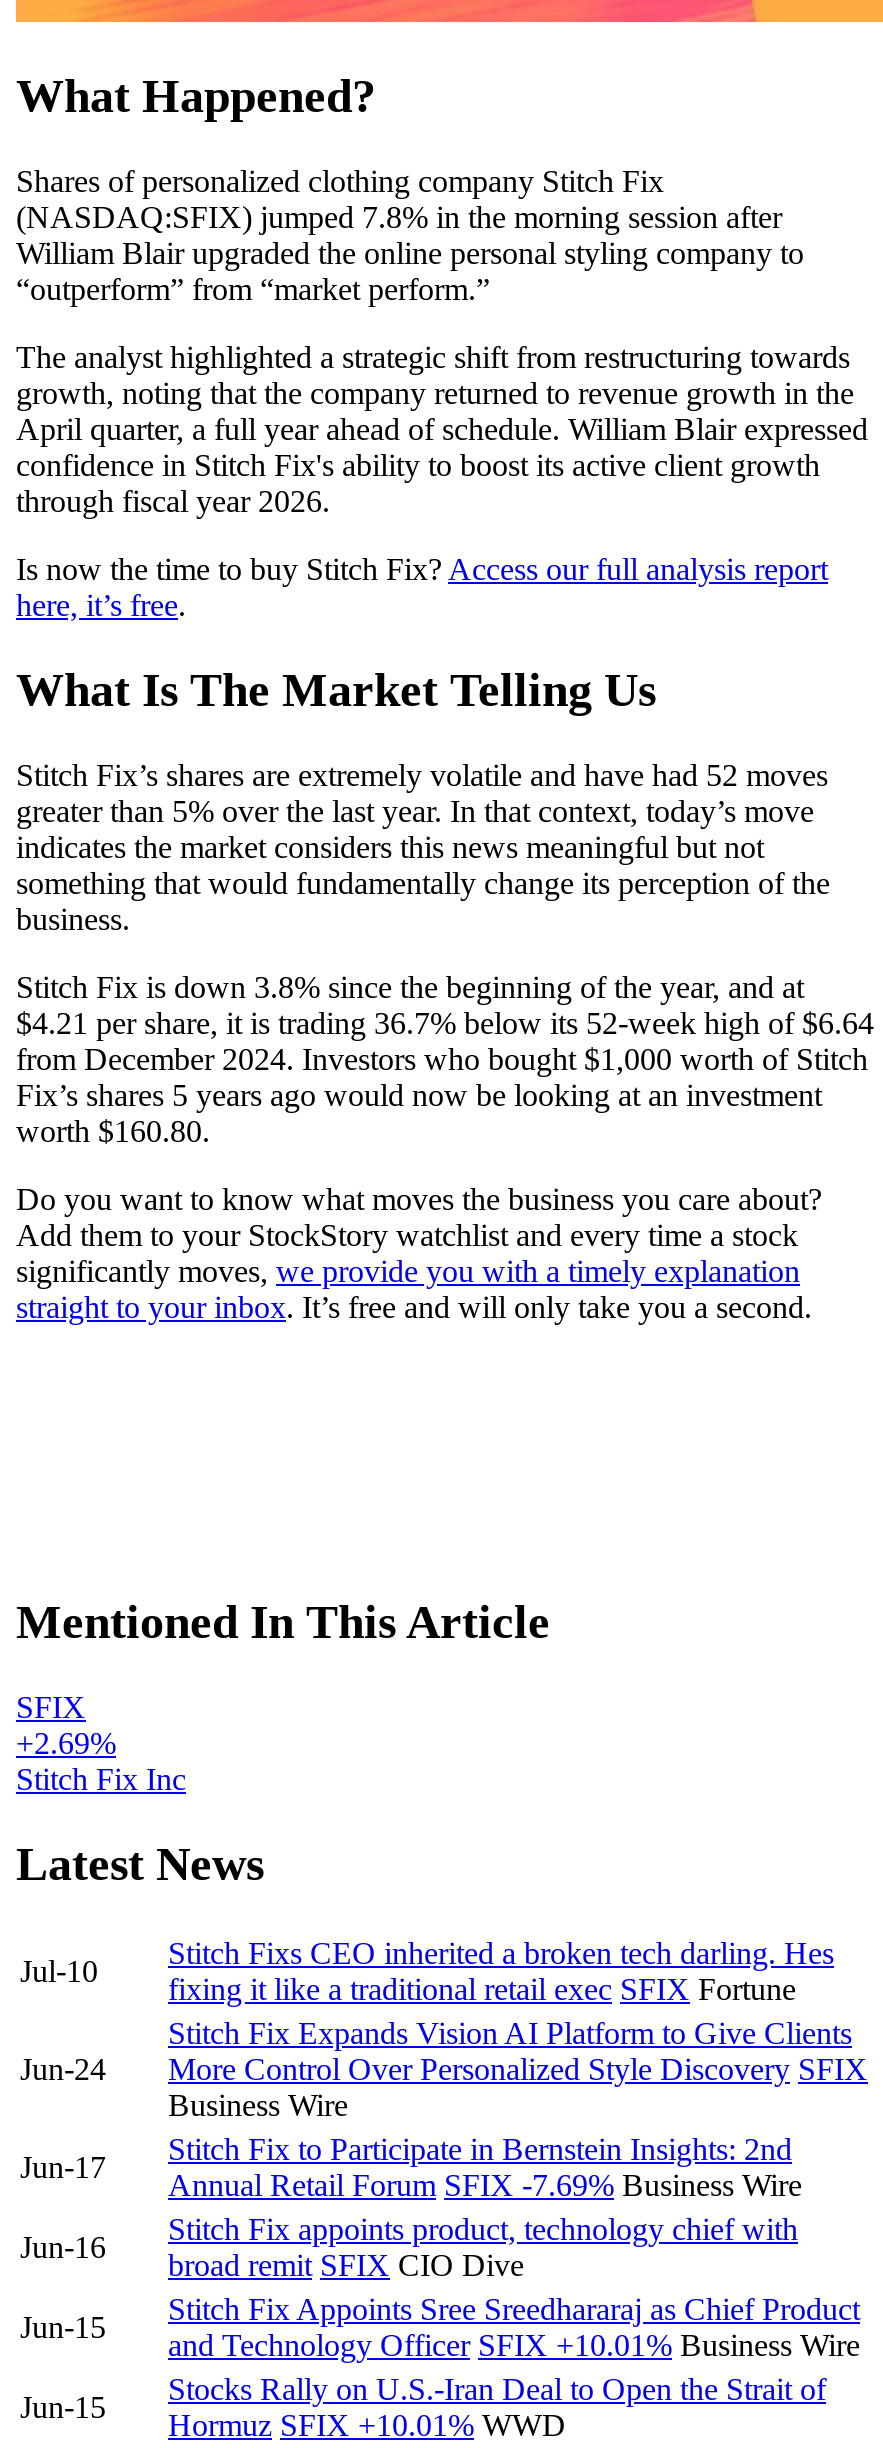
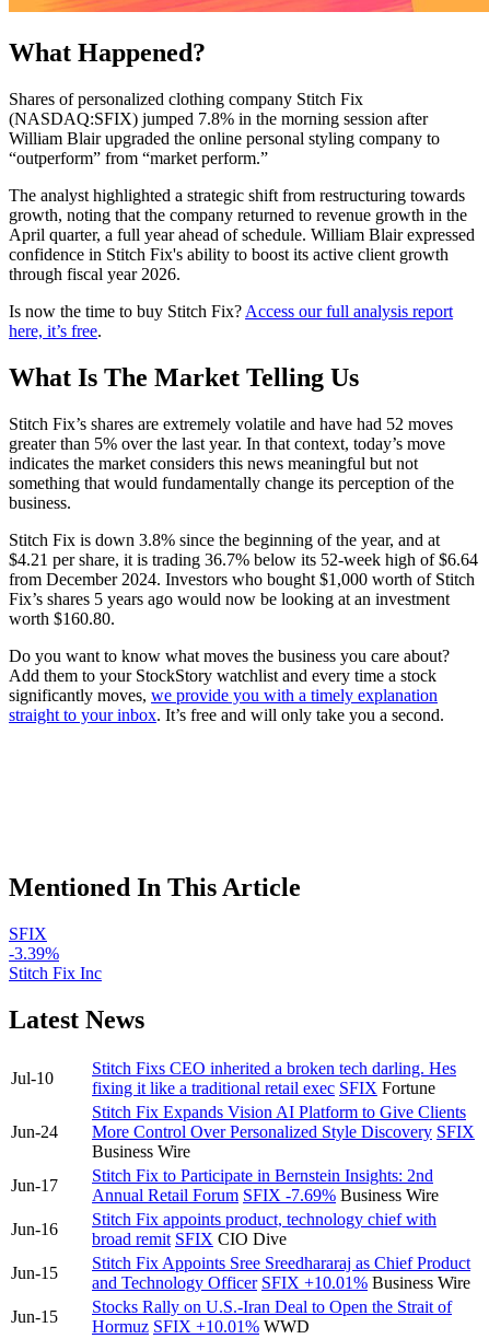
- +2.69%
+ -3.39%
